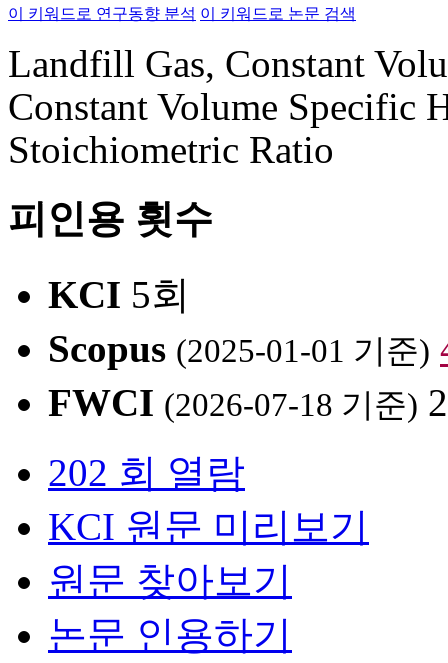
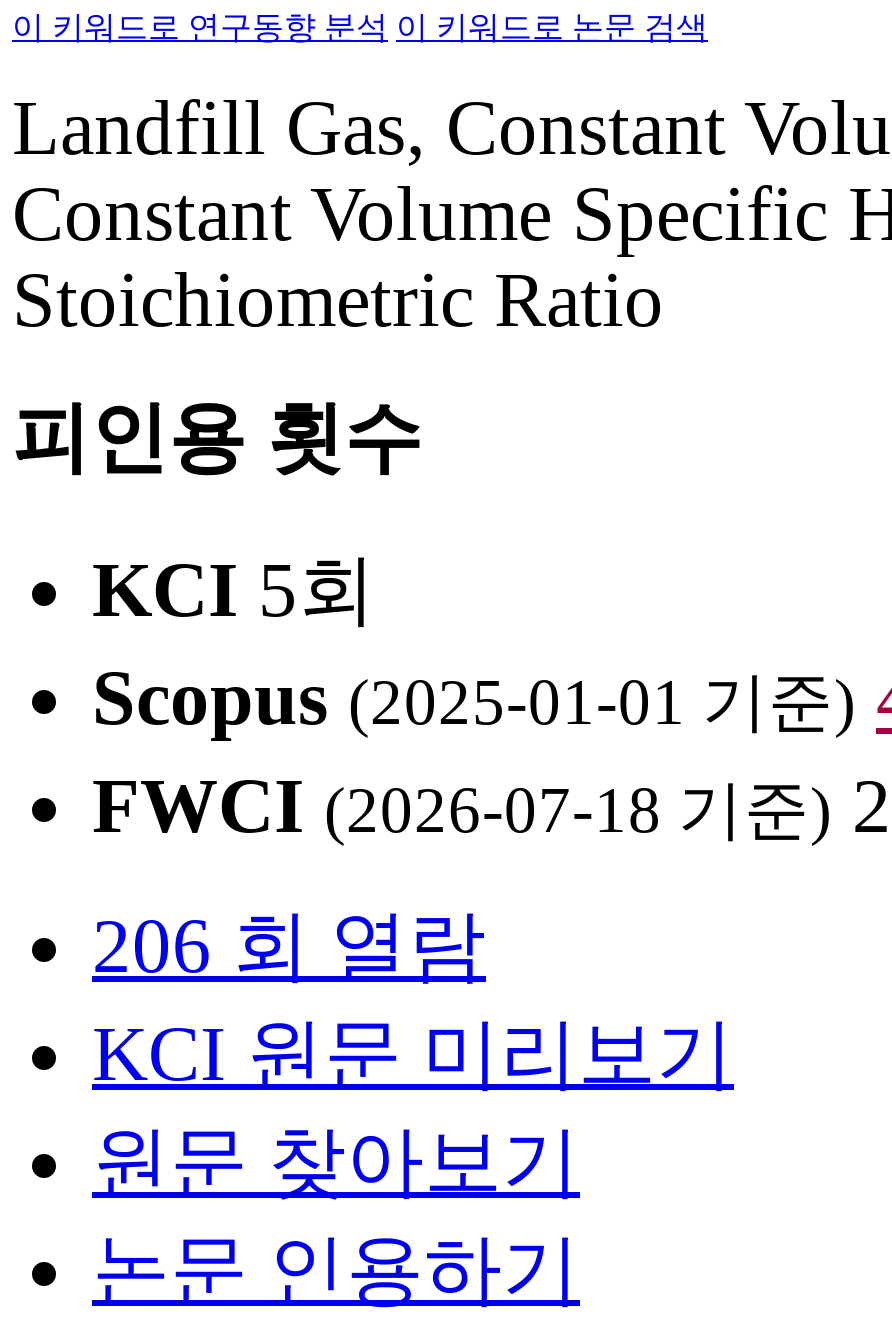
- 202 회 열람
+ 206 회 열람
